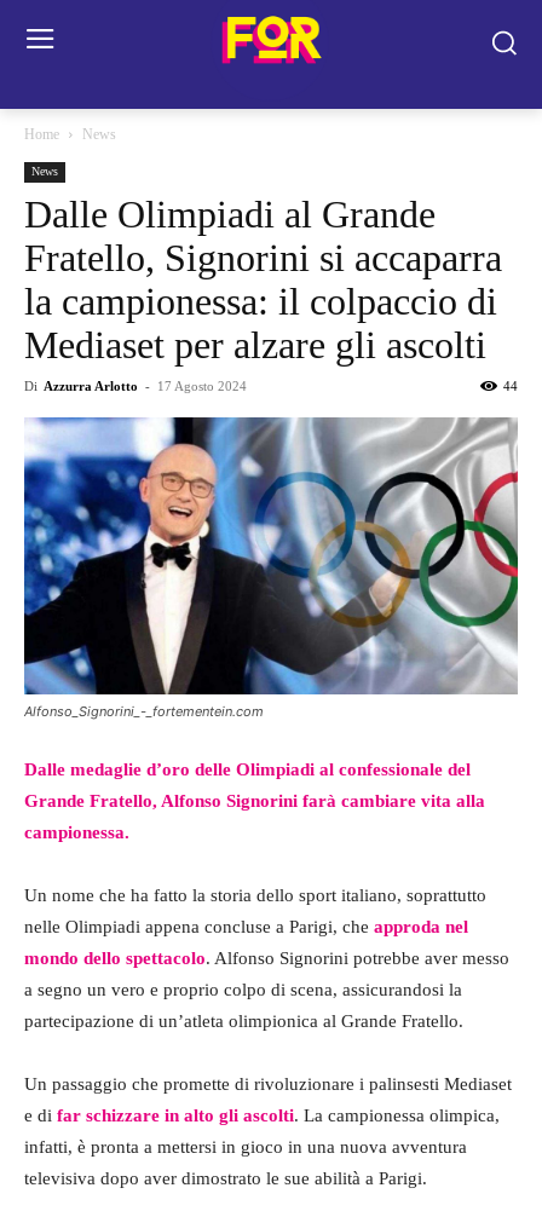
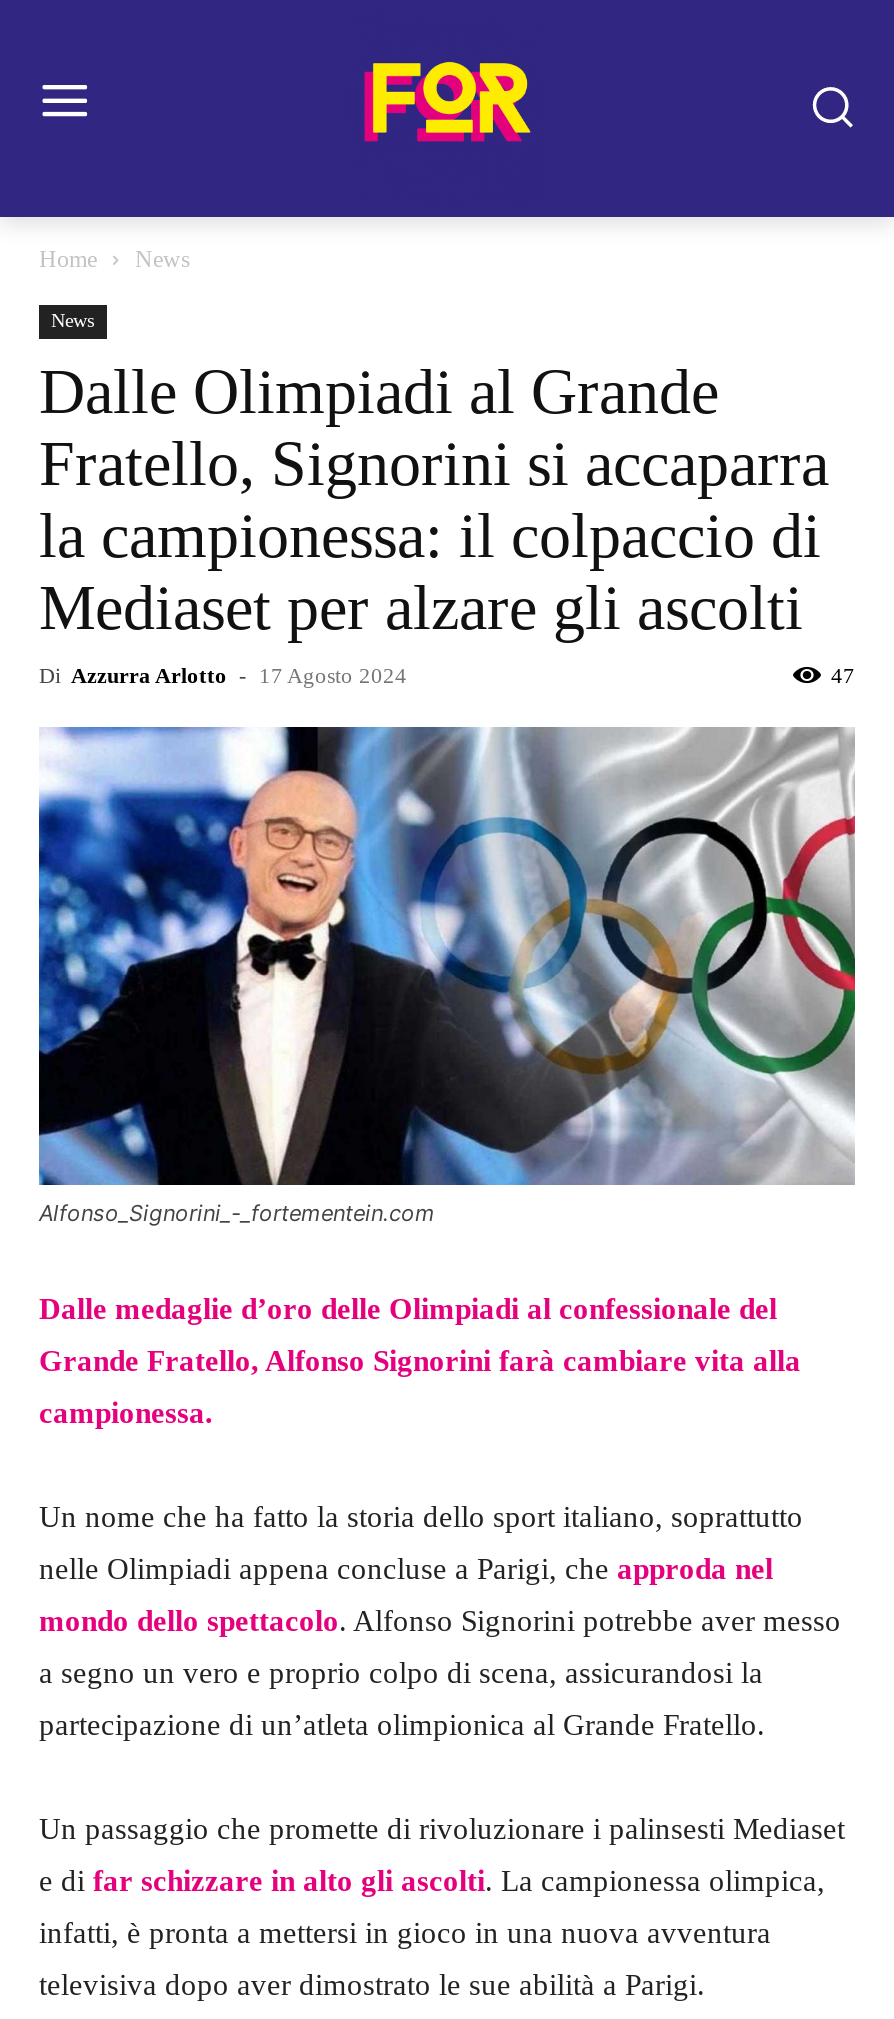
- 44
+ 47
